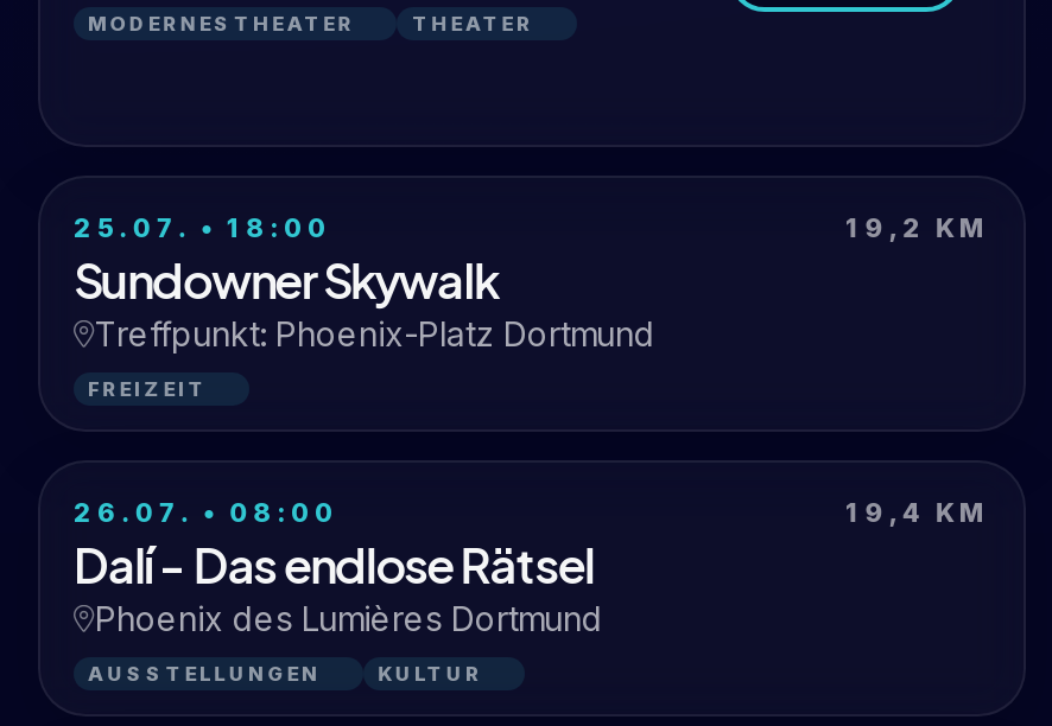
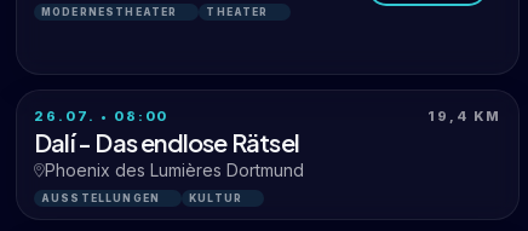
- 25.07. • 18:00
- 19,2 KM
- Sundowner Skywalk
- Treffpunkt: Phoenix-Platz Dortmund
- FREIZEIT
